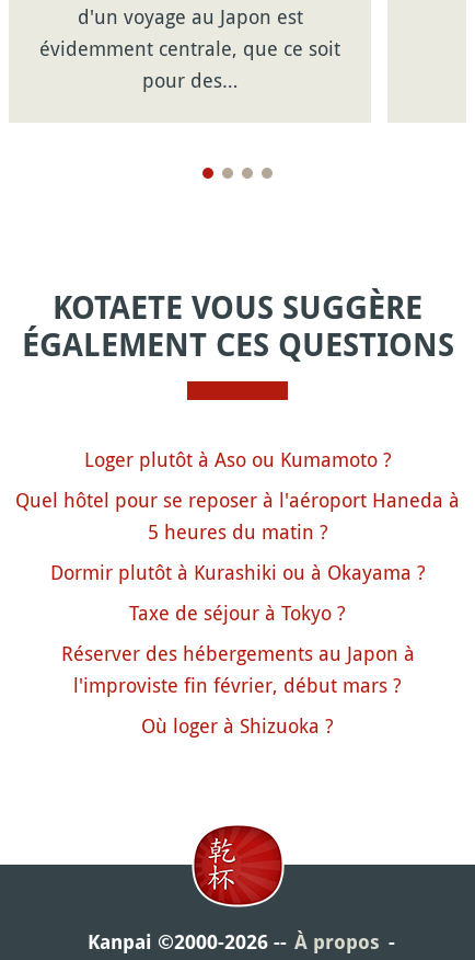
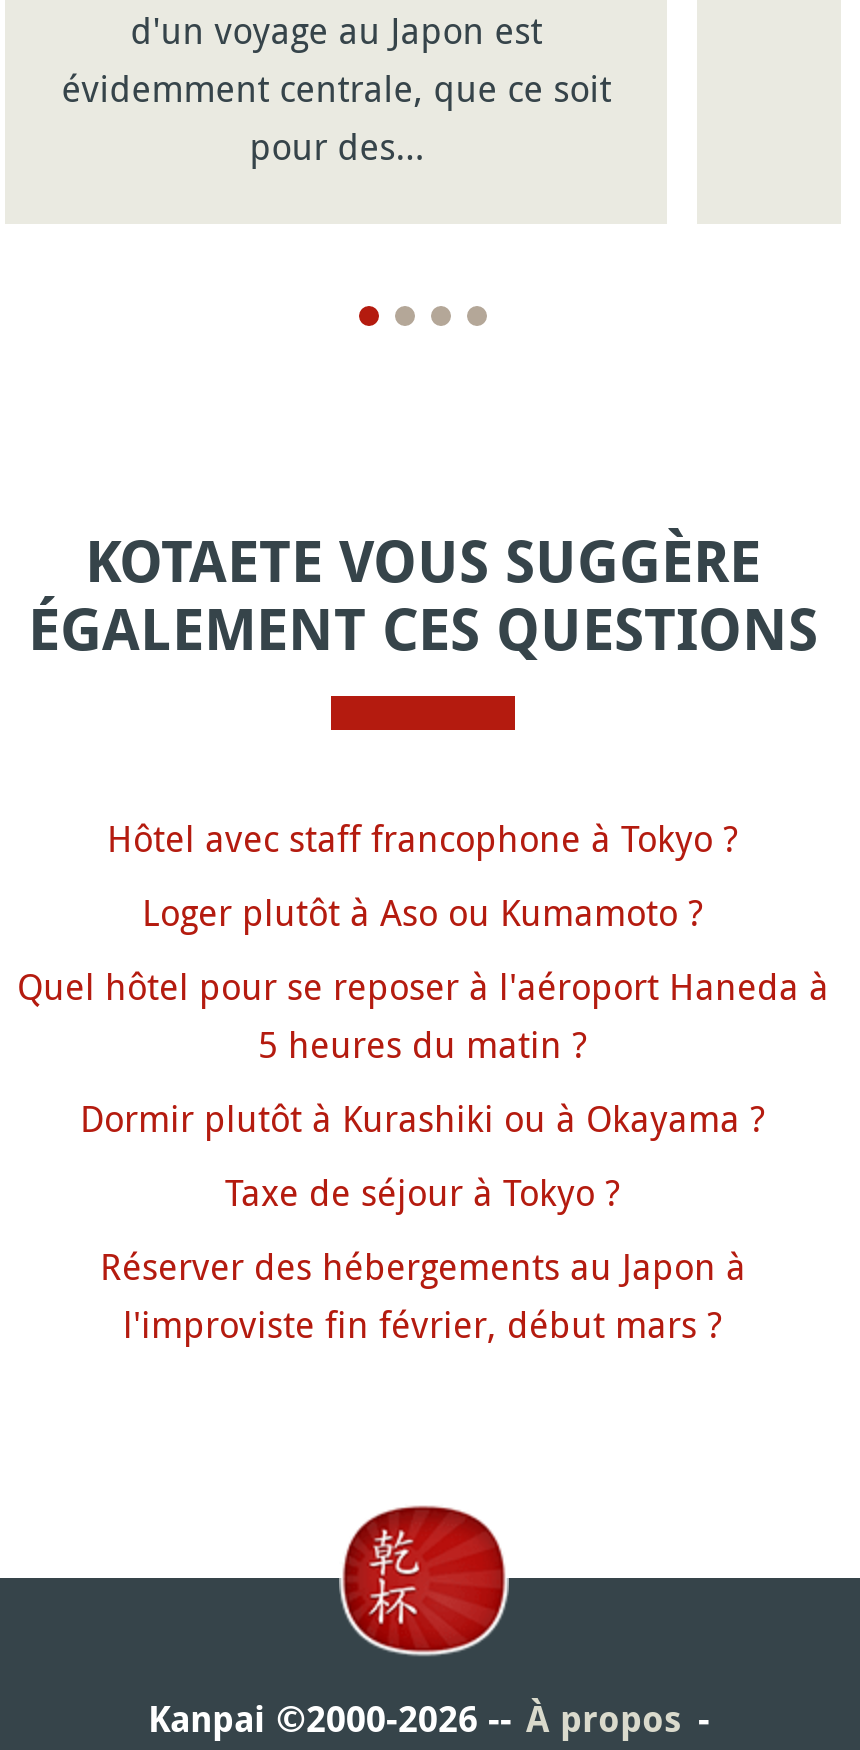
+ Hôtel avec staff francophone à Tokyo ?

moved down: Loger plutôt à Aso ou Kumamoto ? | Quel hôtel pour se reposer à l'aéroport Haneda à | 5 heures du matin ? | Dormir plutôt à Kurashiki ou à Okayama ? | Taxe de séjour à Tokyo ? | Réserver des hébergements au Japon à | l'improviste fin février, début mars ?

- Où loger à Shizuoka ?
